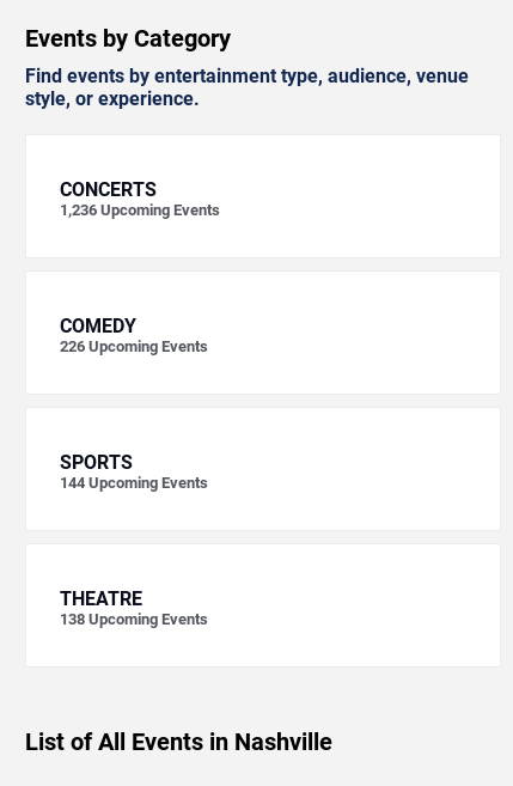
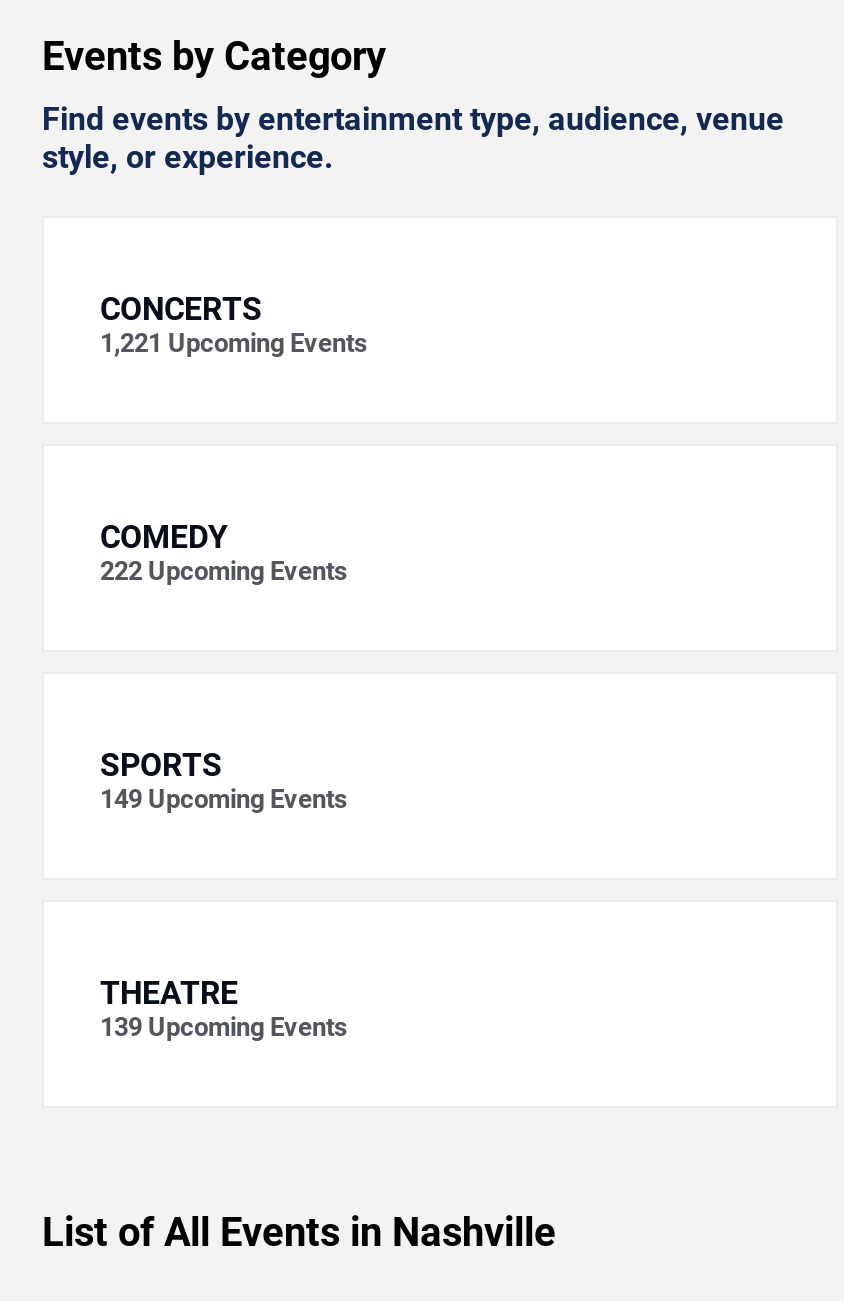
- 1,236 Upcoming Events
+ 1,221 Upcoming Events

- 226 Upcoming Events
+ 222 Upcoming Events

- 144 Upcoming Events
+ 149 Upcoming Events

- 138 Upcoming Events
+ 139 Upcoming Events
